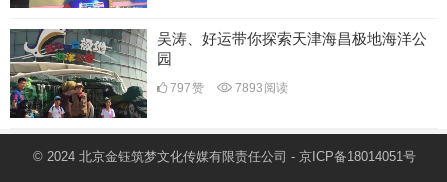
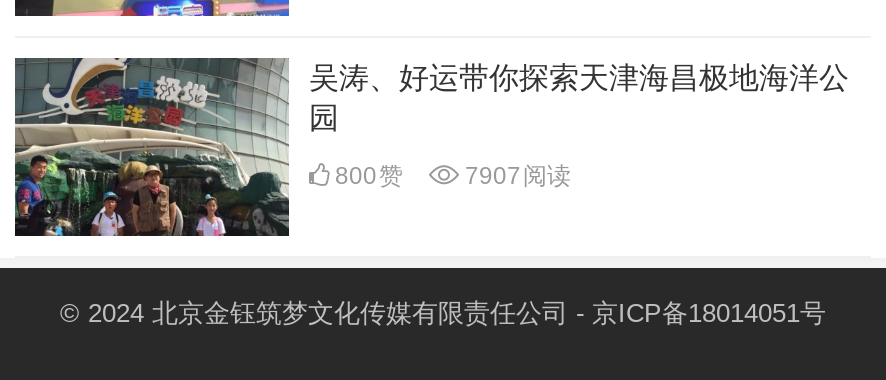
- 797赞
+ 800赞

- 7893阅读
+ 7907阅读
